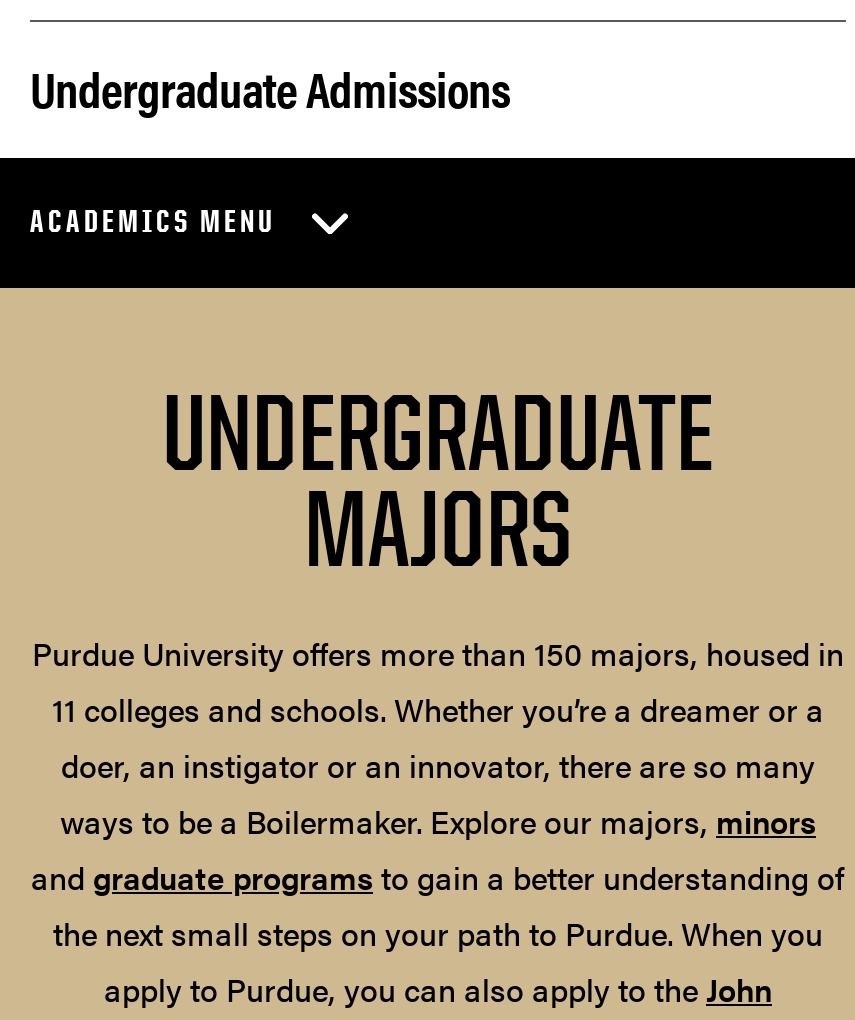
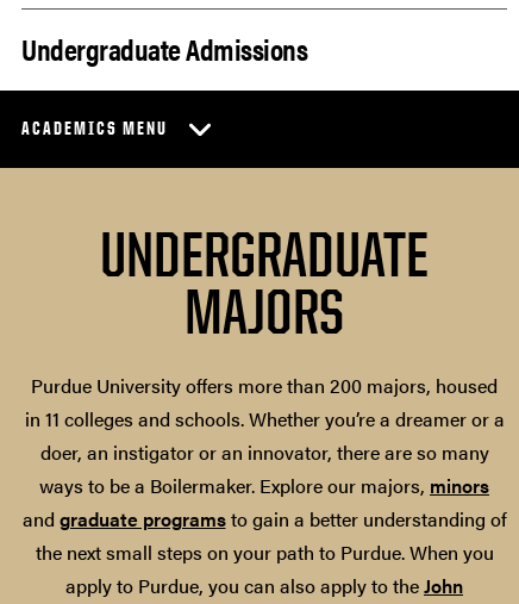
- Purdue University offers more than 150 majors, housed in
- 11 colleges and schools. Whether you’re a dreamer or a
+ Purdue University offers more than 200 majors, housed
+ in 11 colleges and schools. Whether you’re a dreamer or a
